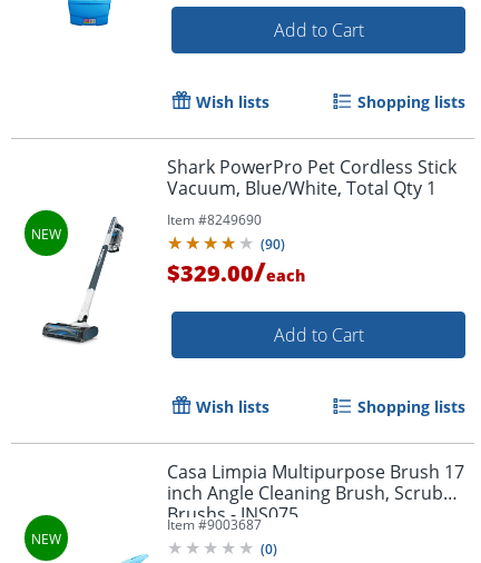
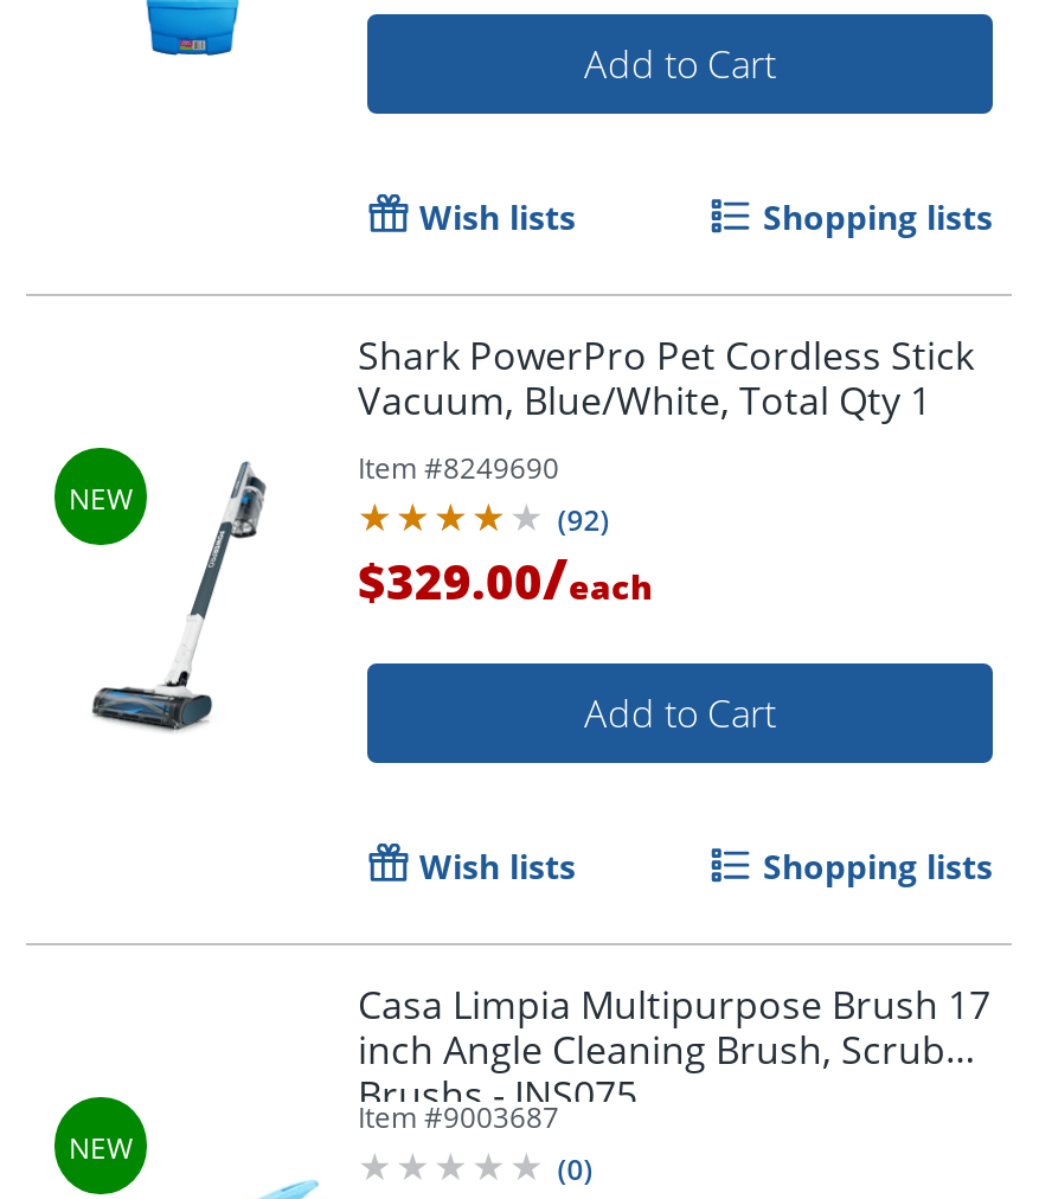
- (90)
+ (92)
